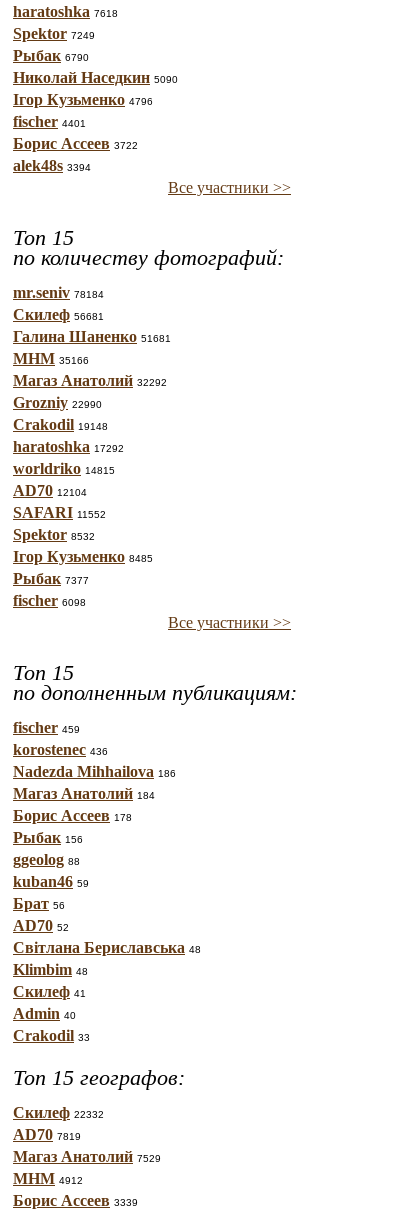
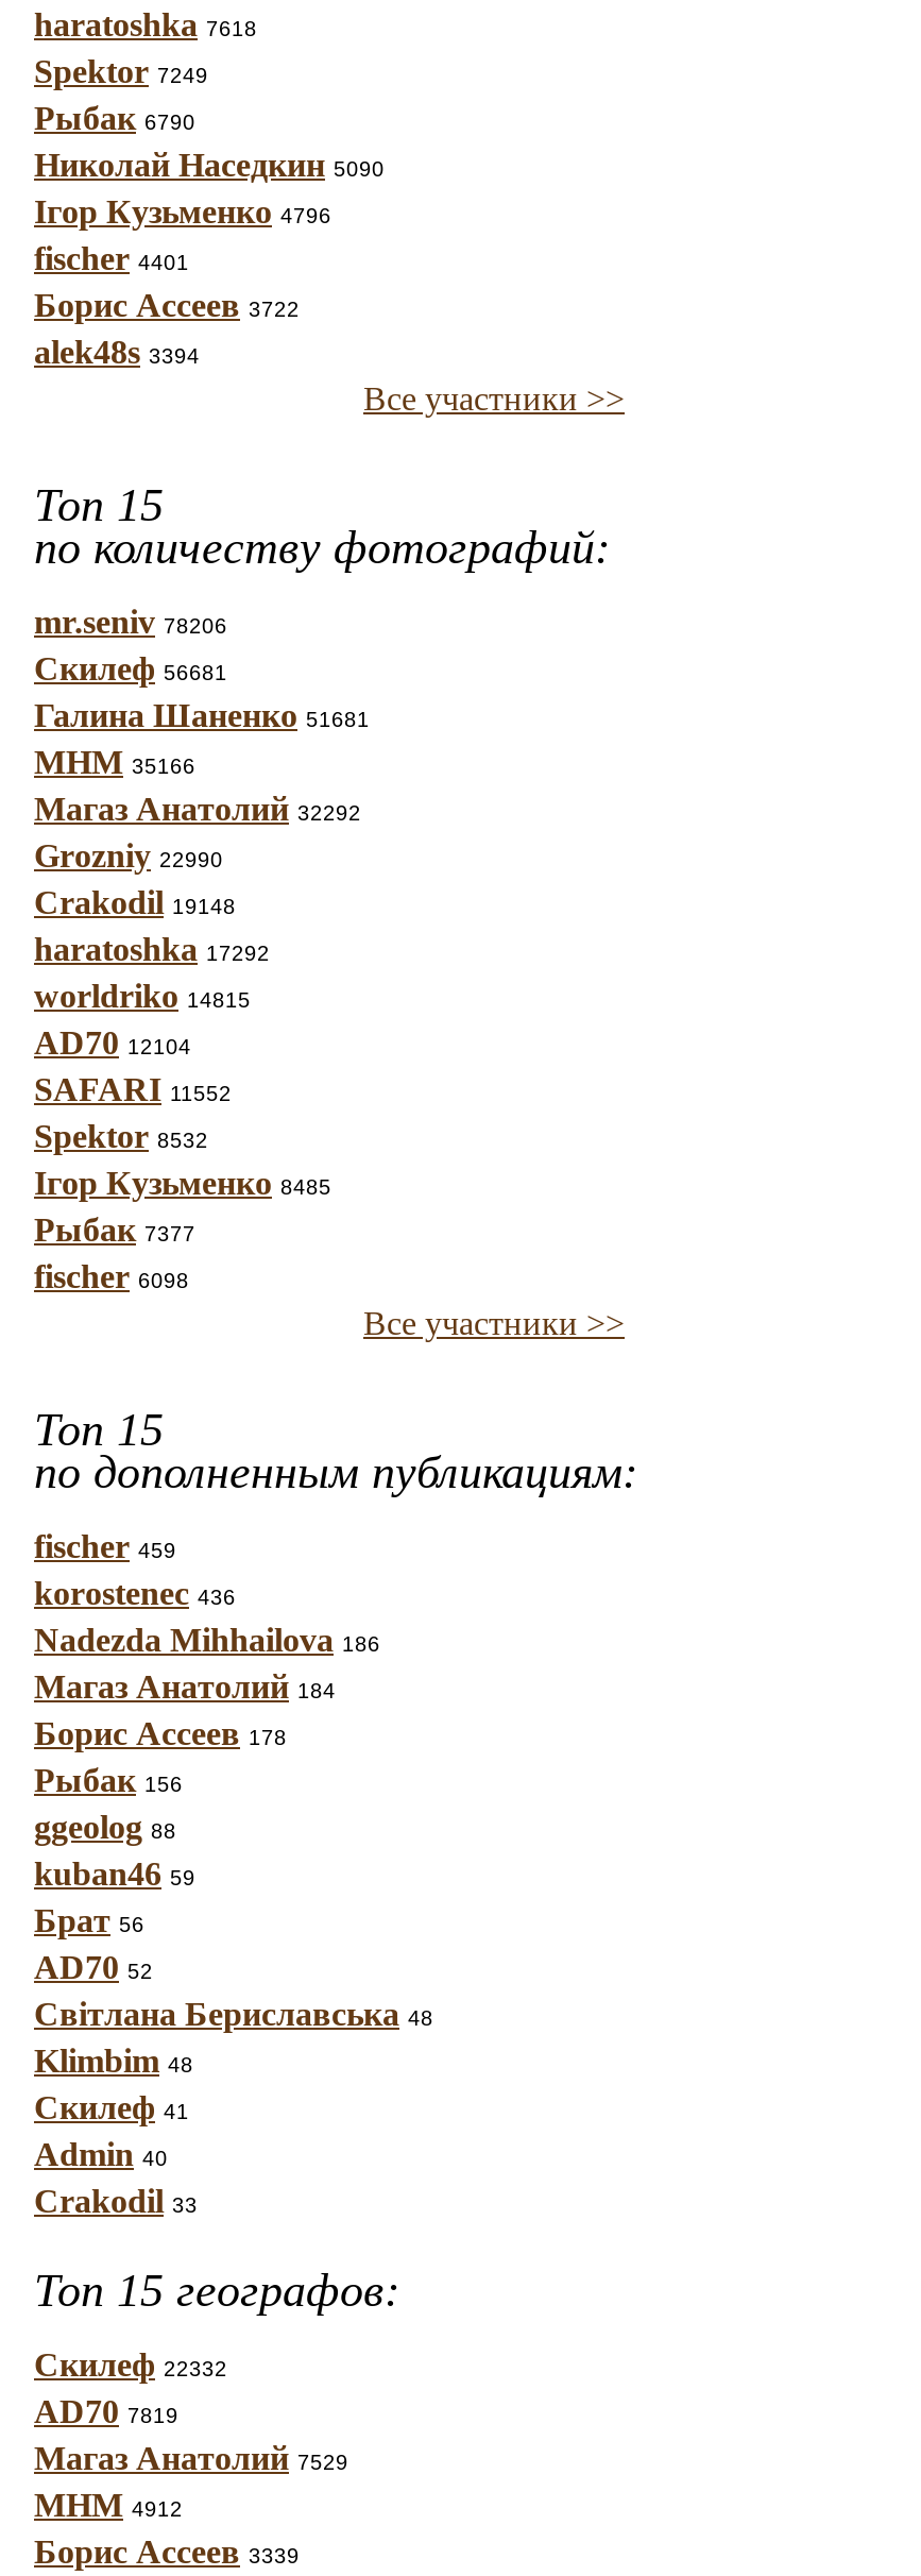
- mr.seniv 78184
+ mr.seniv 78206
